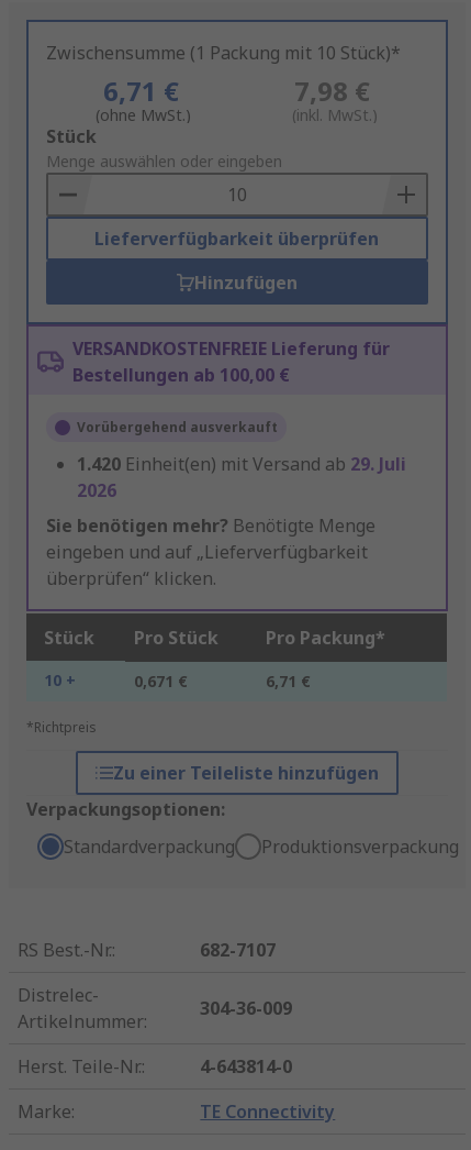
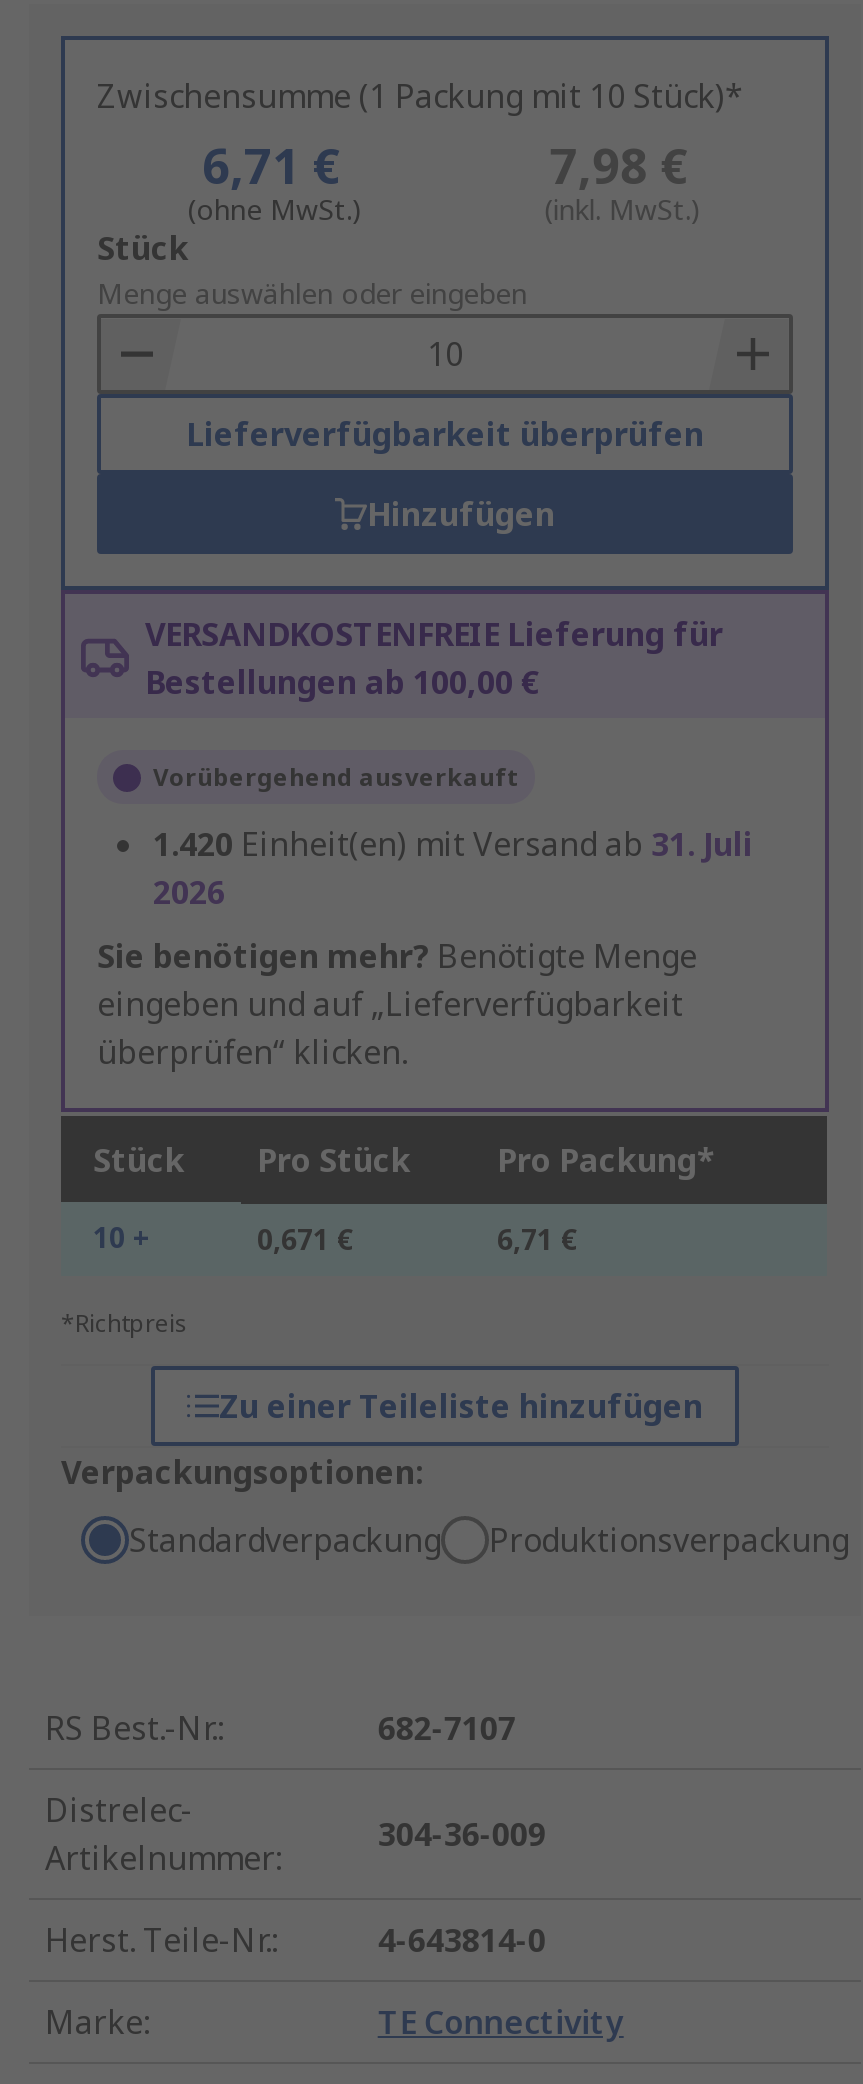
- 1.420 Einheit(en) mit Versand ab 29. Juli
+ 1.420 Einheit(en) mit Versand ab 31. Juli
